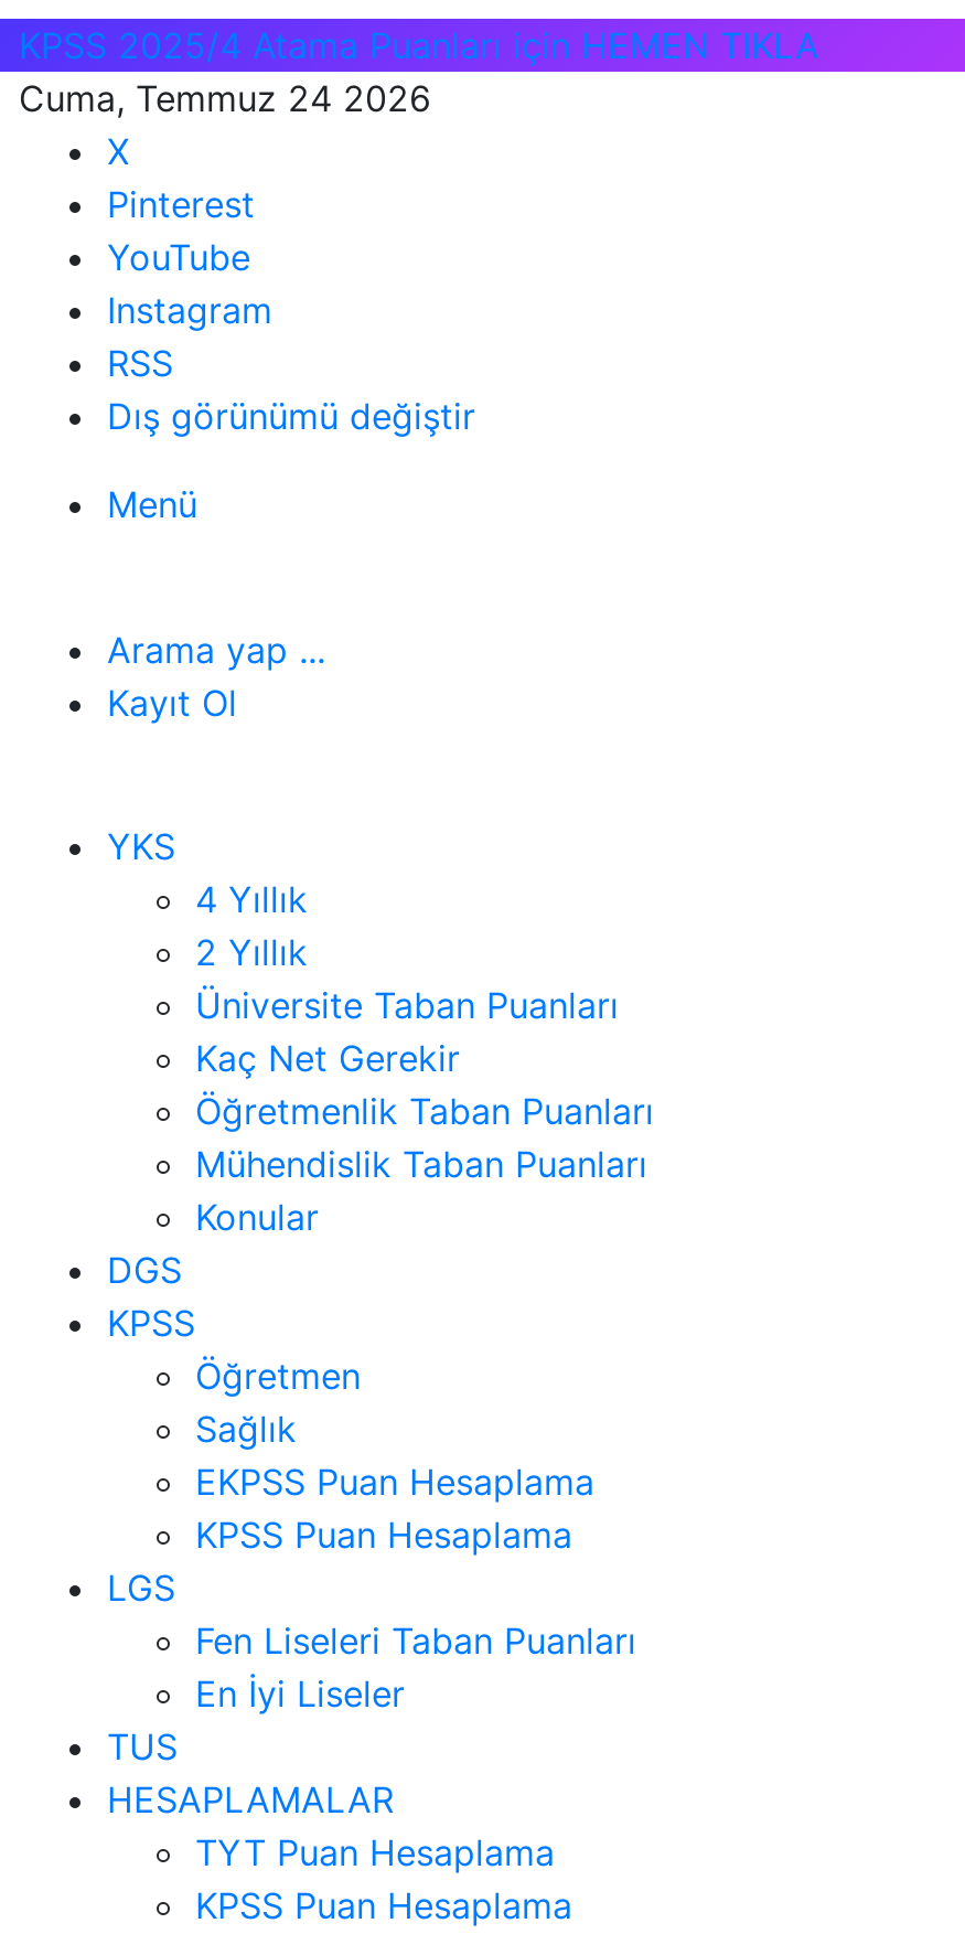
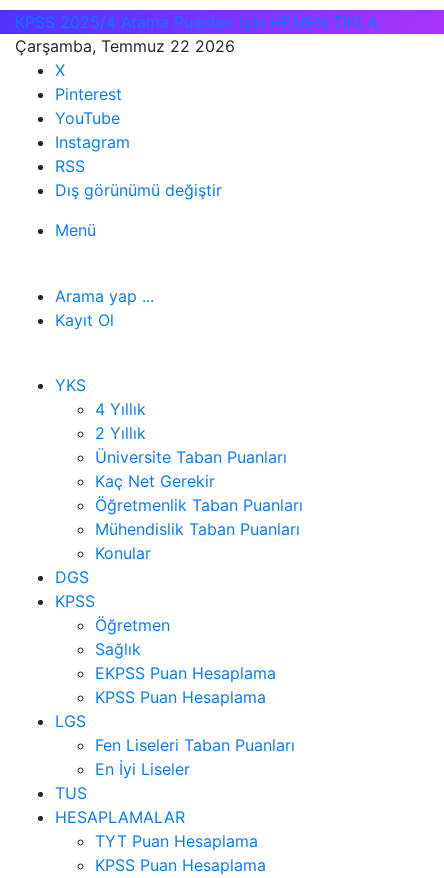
- Cuma, Temmuz 24 2026
+ Çarşamba, Temmuz 22 2026
